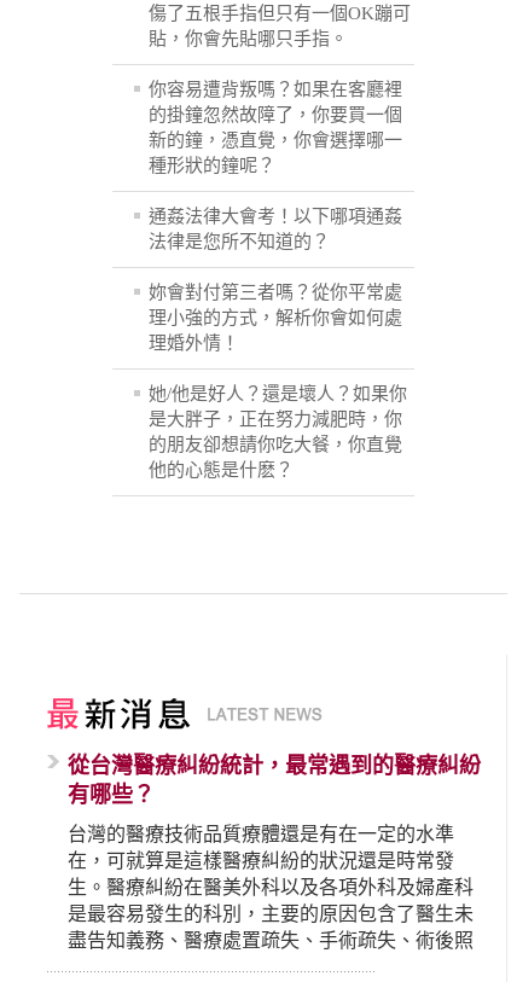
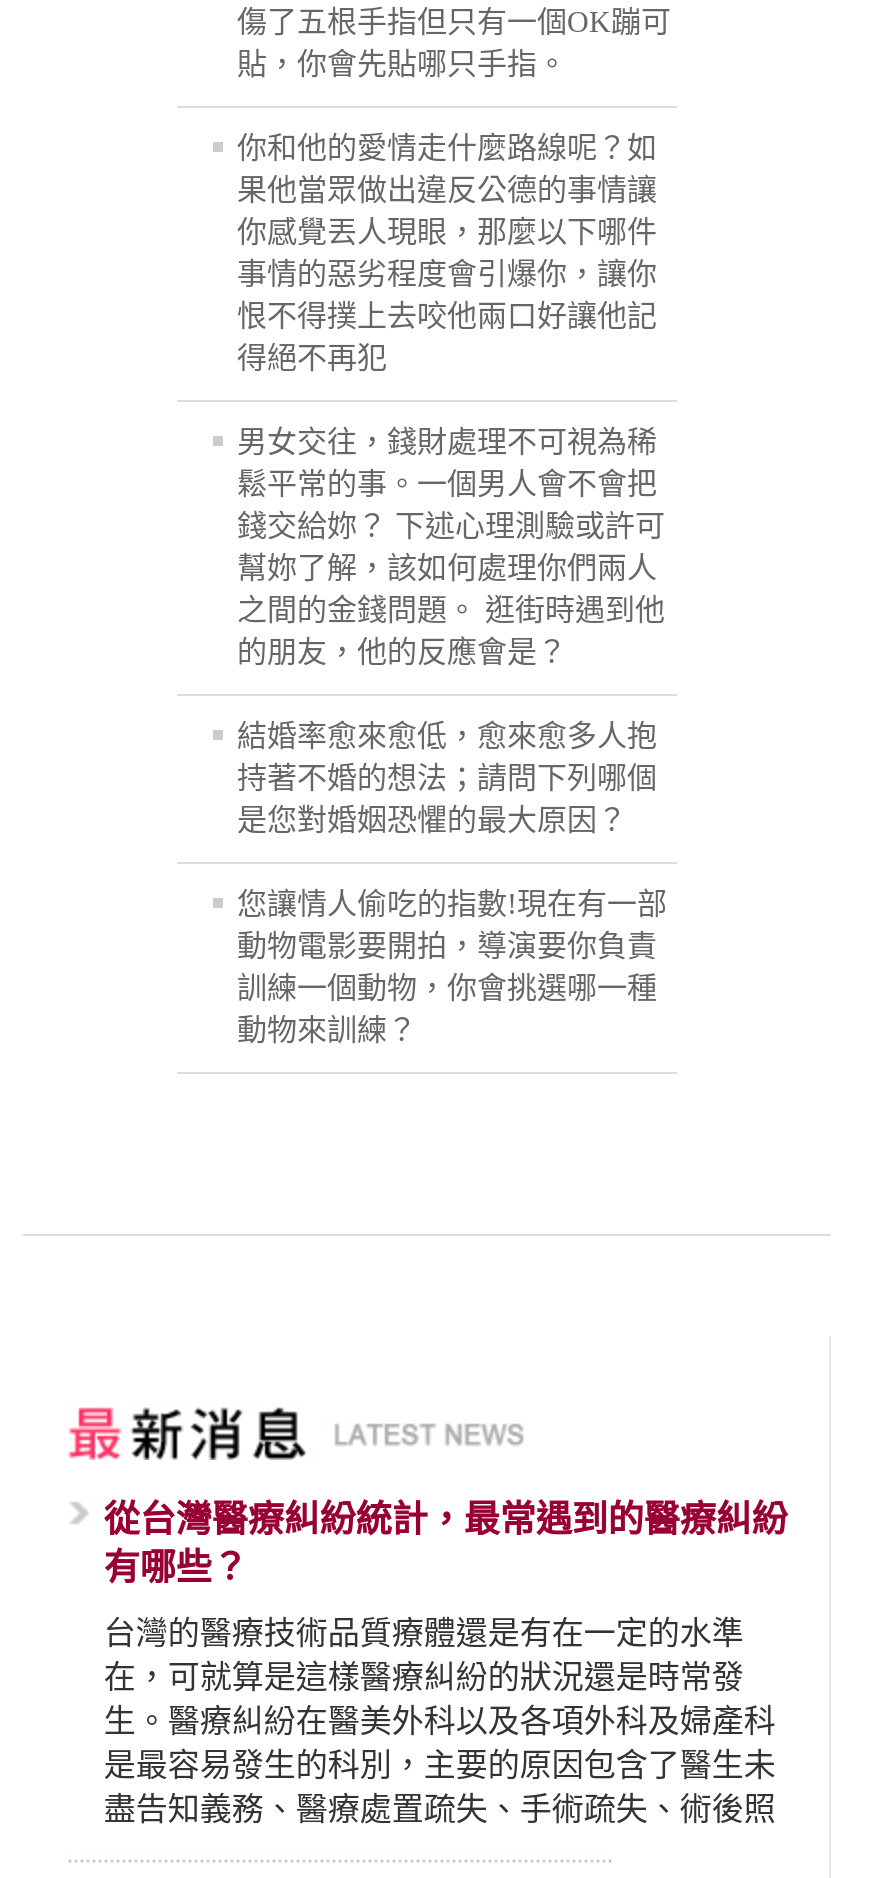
- 你容易遭背叛嗎？如果在客廳裡
- 的掛鐘忽然故障了，你要買一個
- 新的鐘，憑直覺，你會選擇哪一
- 種形狀的鐘呢？
+ 你和他的愛情走什麼路線呢？如
+ 果他當眾做出違反公德的事情讓
+ 你感覺丟人現眼，那麼以下哪件
+ 事情的惡劣程度會引爆你，讓你
+ 恨不得撲上去咬他兩口好讓他記
+ 得絕不再犯

- 通姦法律大會考！以下哪項通姦
- 法律是您所不知道的？
+ 男女交往，錢財處理不可視為稀
+ 鬆平常的事。一個男人會不會把
+ 錢交給妳？ 下述心理測驗或許可
+ 幫妳了解，該如何處理你們兩人
+ 之間的金錢問題。 逛街時遇到他
+ 的朋友，他的反應會是？

- 妳會對付第三者嗎？從你平常處
- 理小強的方式，解析你會如何處
- 理婚外情！
+ 結婚率愈來愈低，愈來愈多人抱
+ 持著不婚的想法；請問下列哪個
+ 是您對婚姻恐懼的最大原因？

- 她/他是好人？還是壞人？如果你
- 是大胖子，正在努力減肥時，你
- 的朋友卻想請你吃大餐，你直覺
- 他的心態是什麽？
+ 您讓情人偷吃的指數!現在有一部
+ 動物電影要開拍，導演要你負責
+ 訓練一個動物，你會挑選哪一種
+ 動物來訓練？
